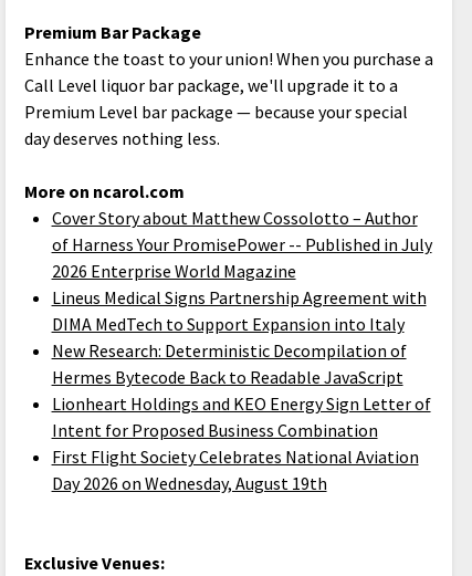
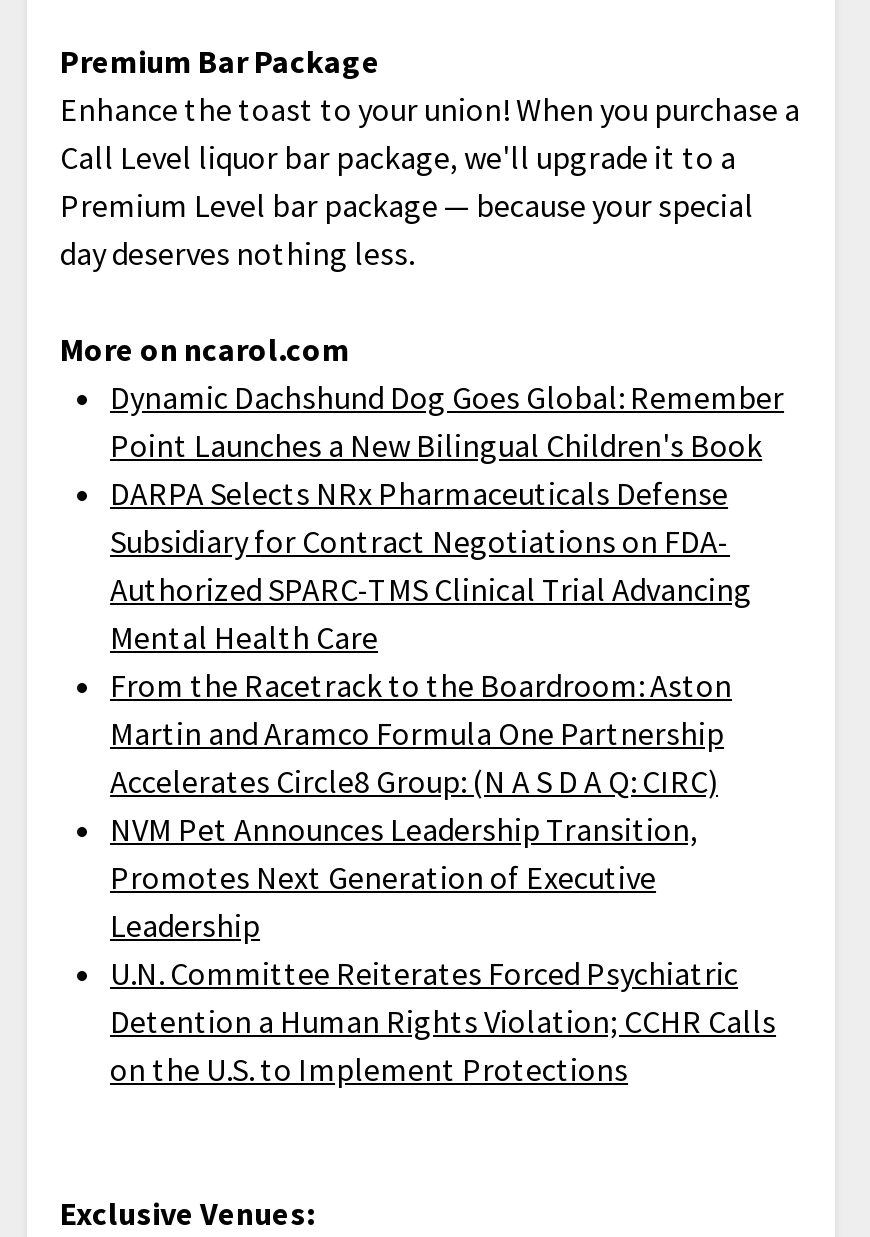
- Cover Story about Matthew Cossolotto – Author
- of Harness Your PromisePower -- Published in July
- 2026 Enterprise World Magazine
- Lineus Medical Signs Partnership Agreement with
- DIMA MedTech to Support Expansion into Italy
- New Research: Deterministic Decompilation of
- Hermes Bytecode Back to Readable JavaScript
- Lionheart Holdings and KEO Energy Sign Letter of
- Intent for Proposed Business Combination
- First Flight Society Celebrates National Aviation
- Day 2026 on Wednesday, August 19th
+ Dynamic Dachshund Dog Goes Global: Remember
+ Point Launches a New Bilingual Children's Book
+ DARPA Selects NRx Pharmaceuticals Defense
+ Subsidiary for Contract Negotiations on FDA-
+ Authorized SPARC-TMS Clinical Trial Advancing
+ Mental Health Care
+ From the Racetrack to the Boardroom: Aston
+ Martin and Aramco Formula One Partnership
+ Accelerates Circle8 Group: (N A S D A Q: CIRC)
+ NVM Pet Announces Leadership Transition,
+ Promotes Next Generation of Executive
+ Leadership
+ U.N. Committee Reiterates Forced Psychiatric
+ Detention a Human Rights Violation; CCHR Calls
+ on the U.S. to Implement Protections
